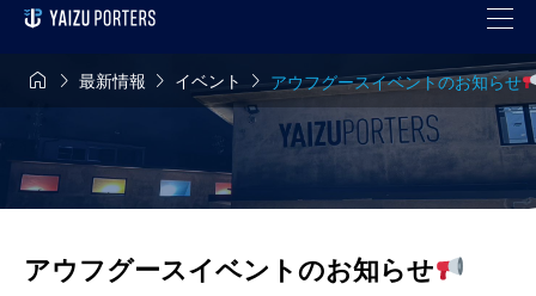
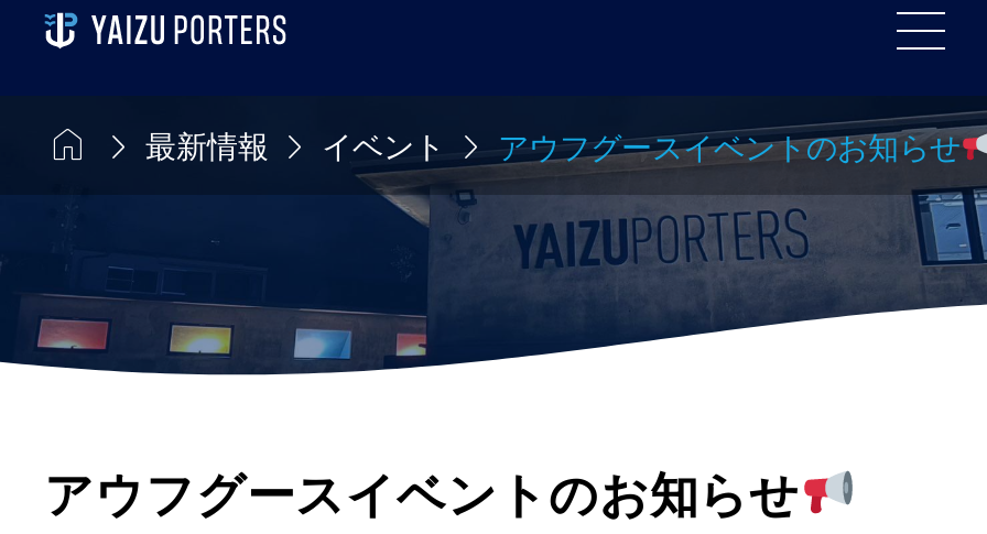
- [image]
+ [image]
